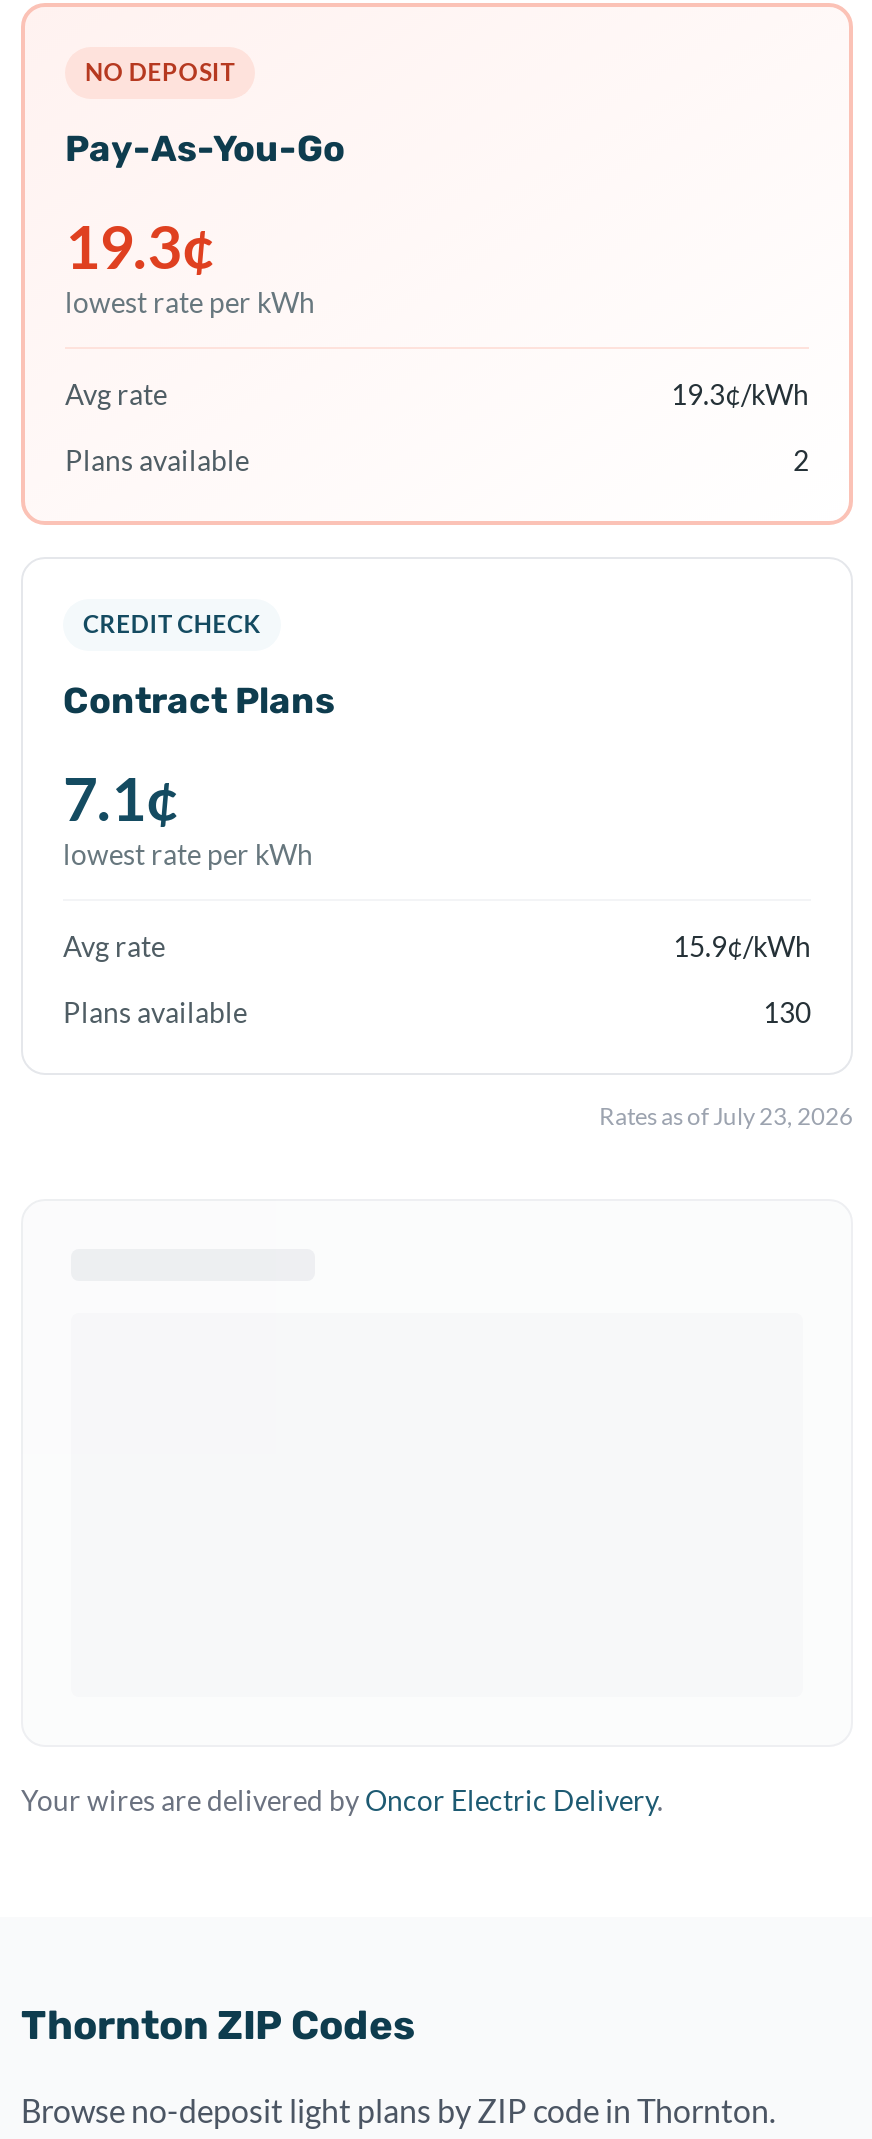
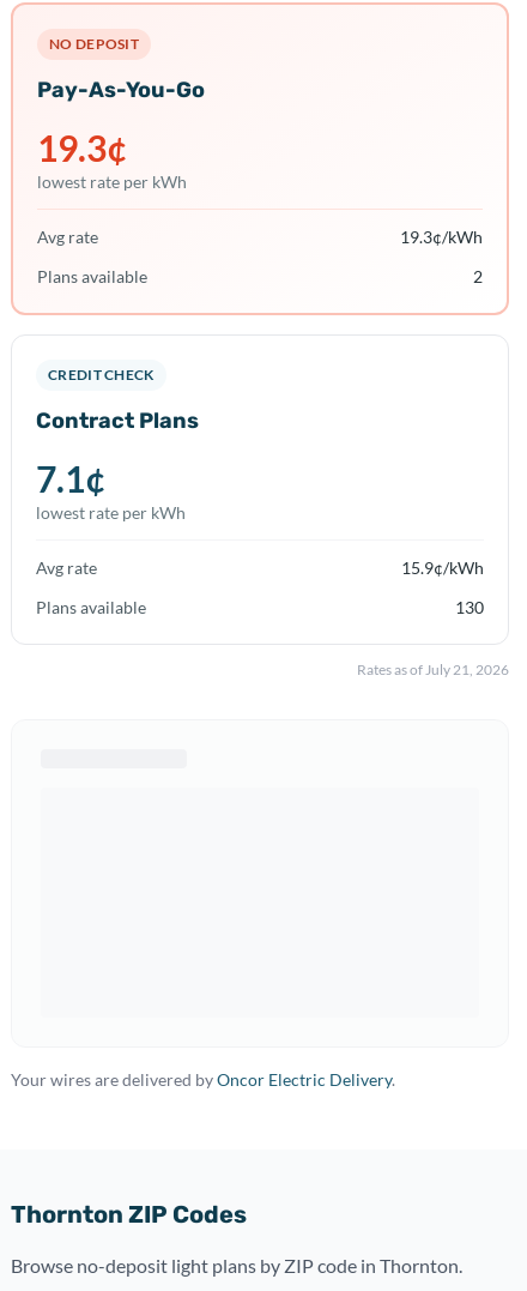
- Rates as ofJuly 23, 2026
+ Rates as ofJuly 21, 2026
